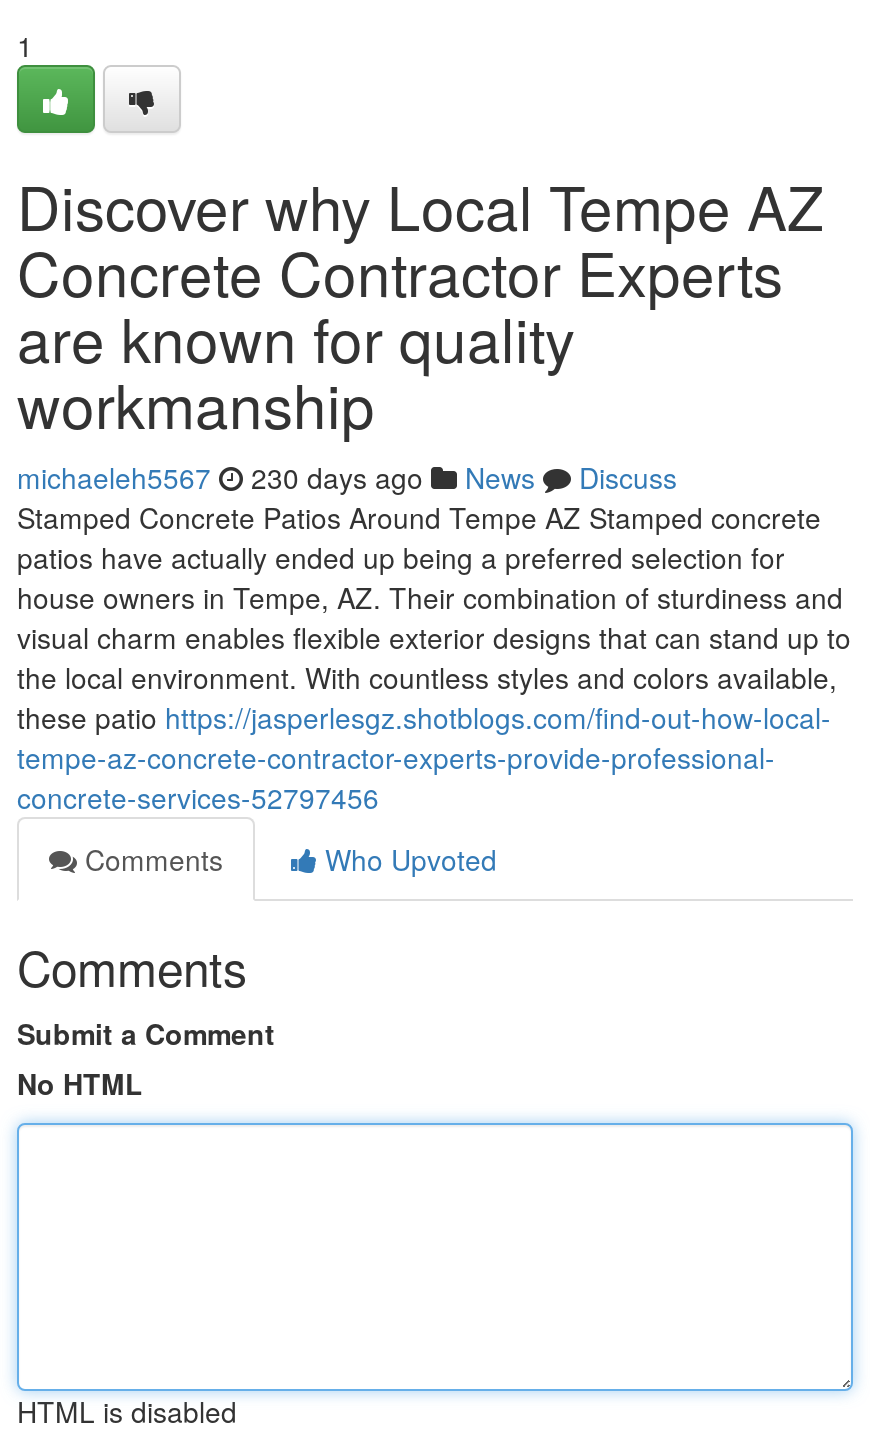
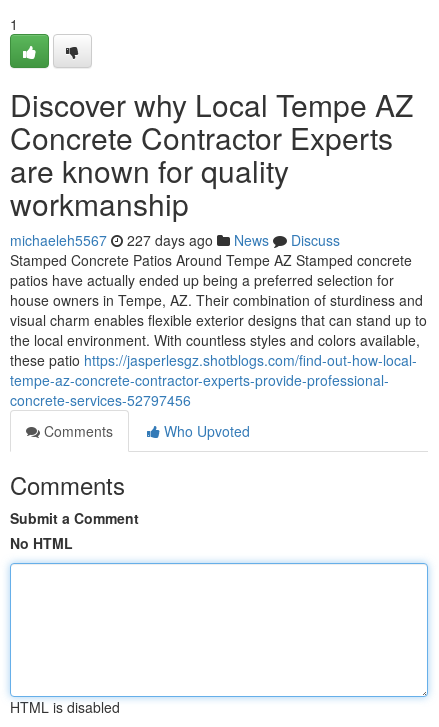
- michaeleh5567 230 days ago News Discuss
+ michaeleh5567 227 days ago News Discuss
